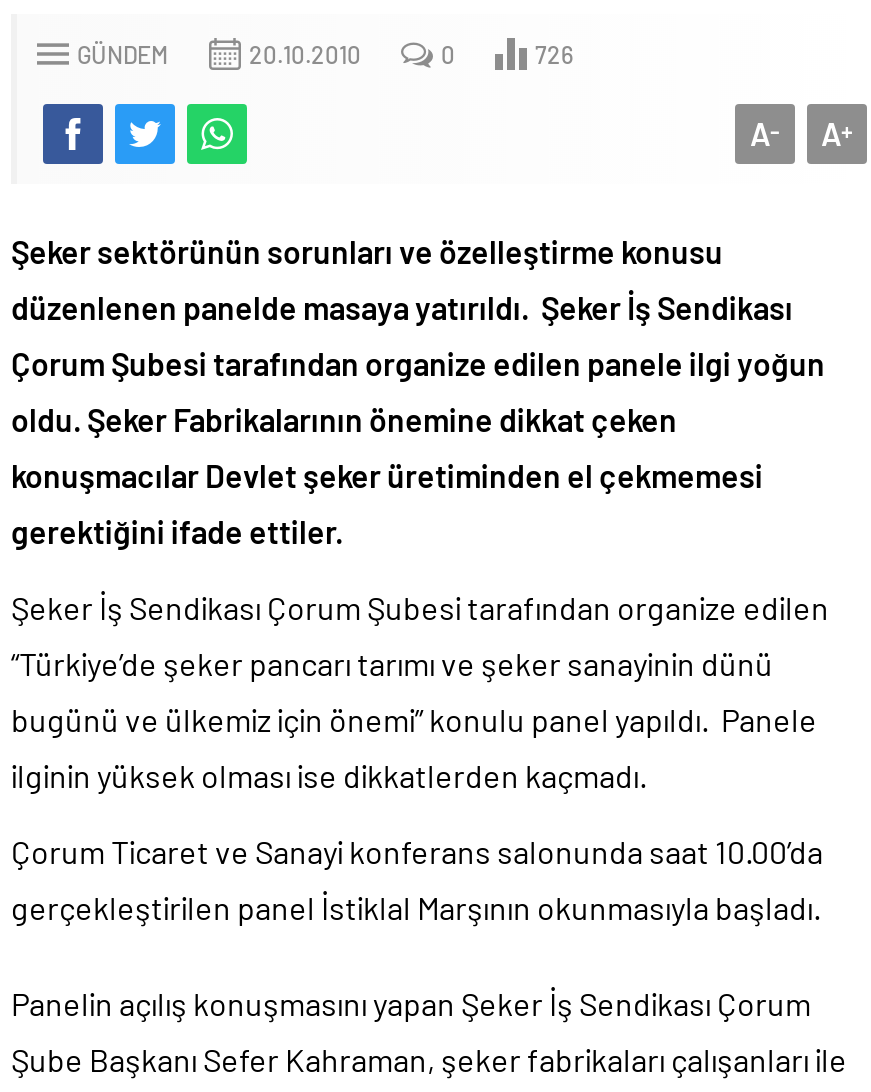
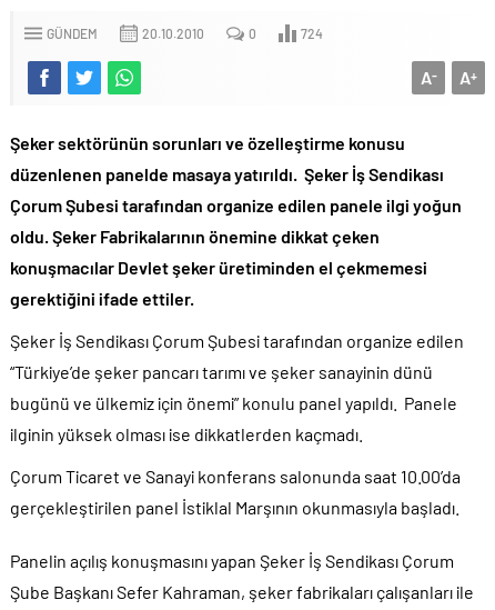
- 726
+ 724
